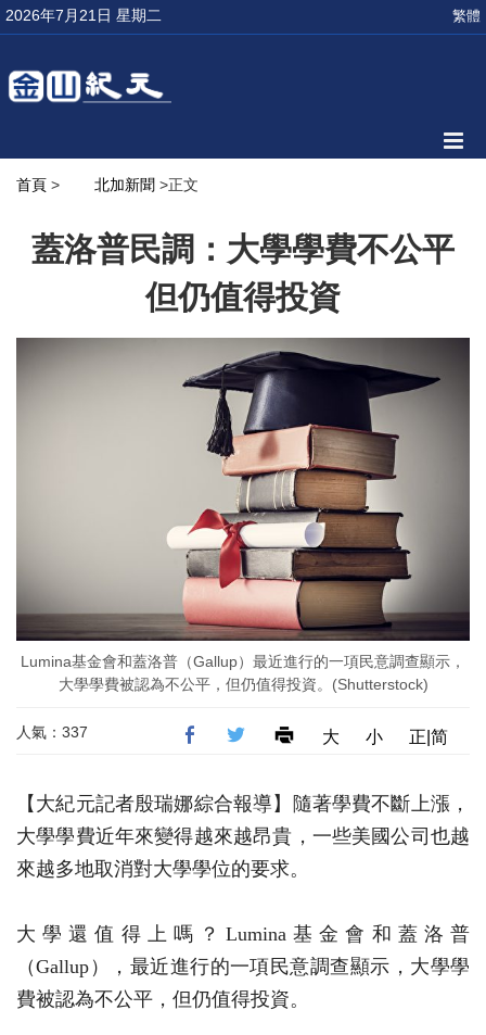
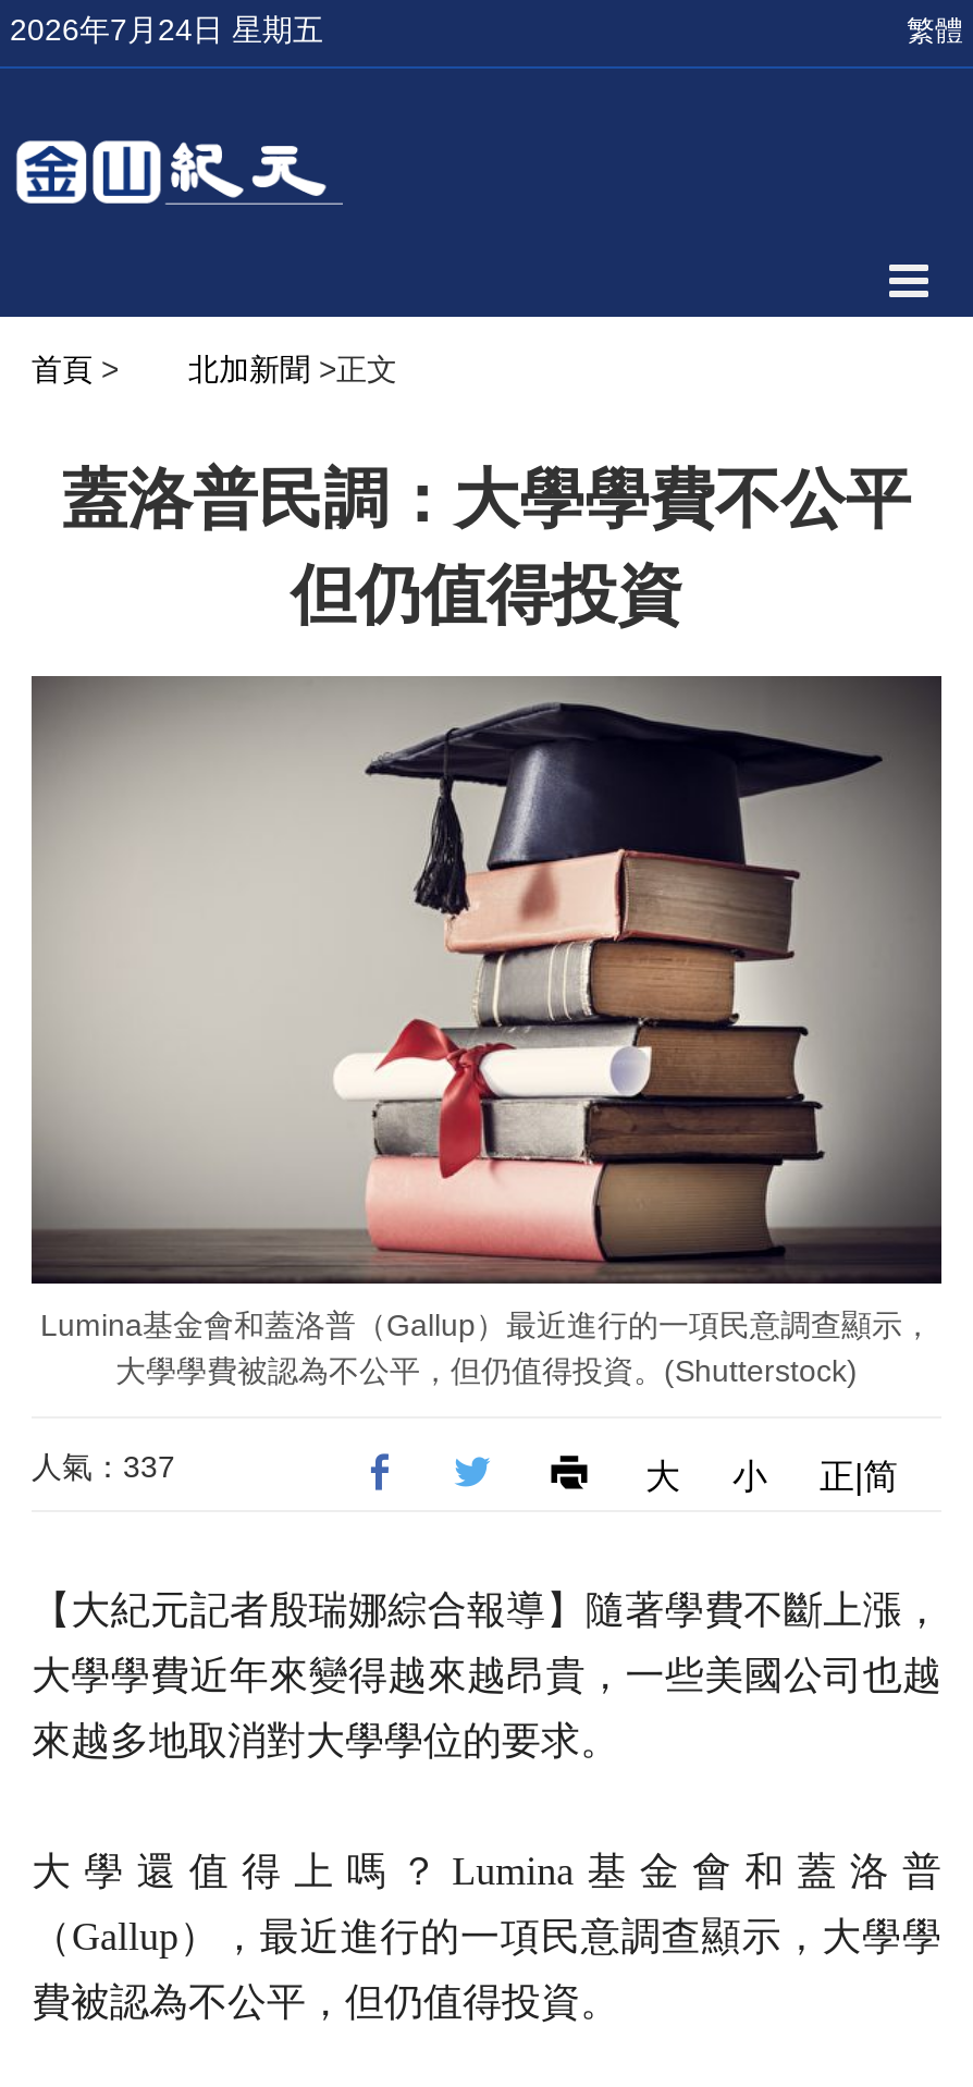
- 2026年7月21日 星期二
+ 2026年7月24日 星期五
